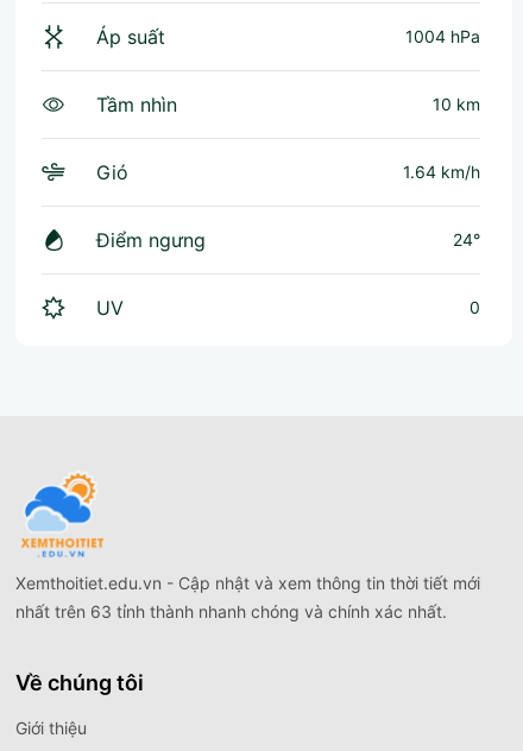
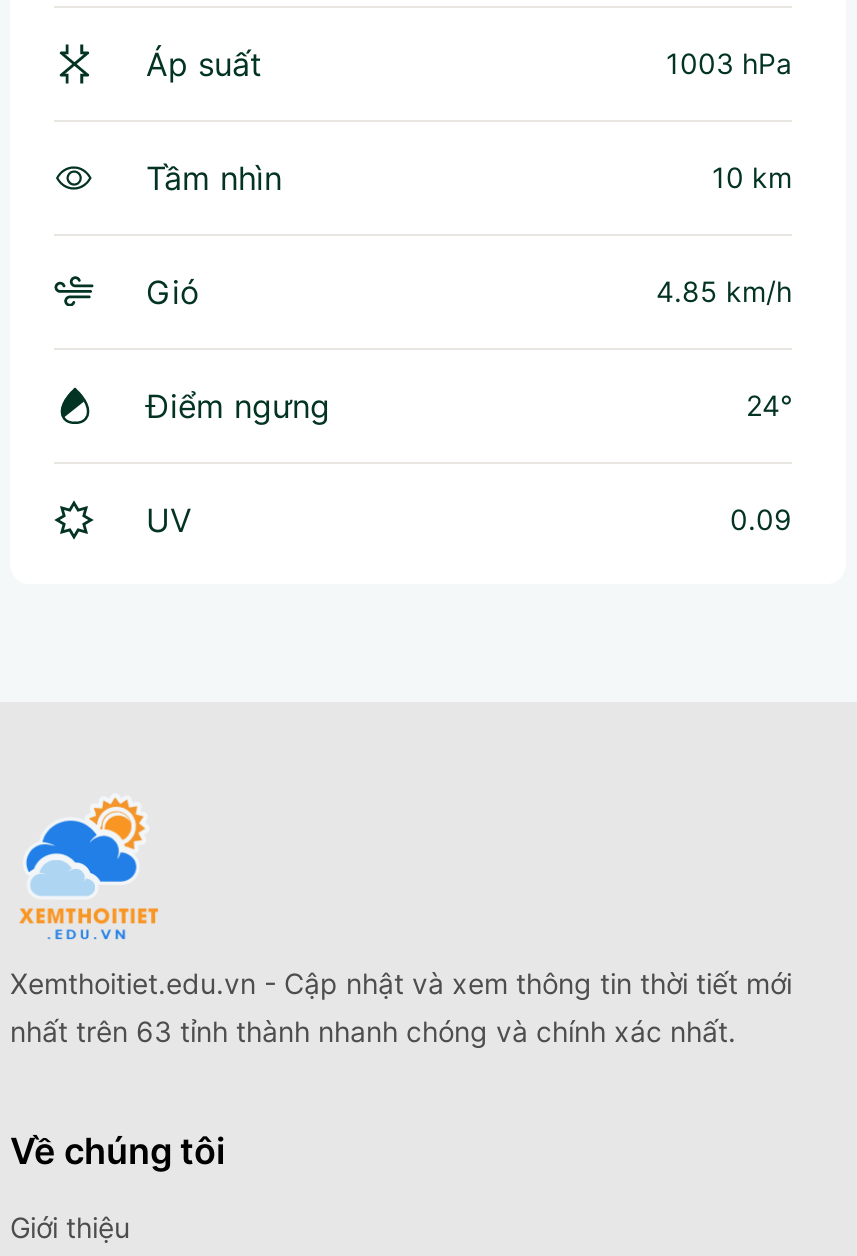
- 1004 hPa
+ 1003 hPa

- 1.64 km/h
+ 4.85 km/h

- 0
+ 0.09
